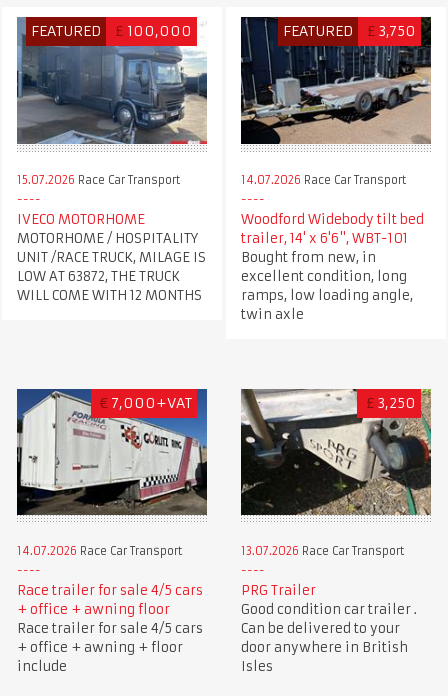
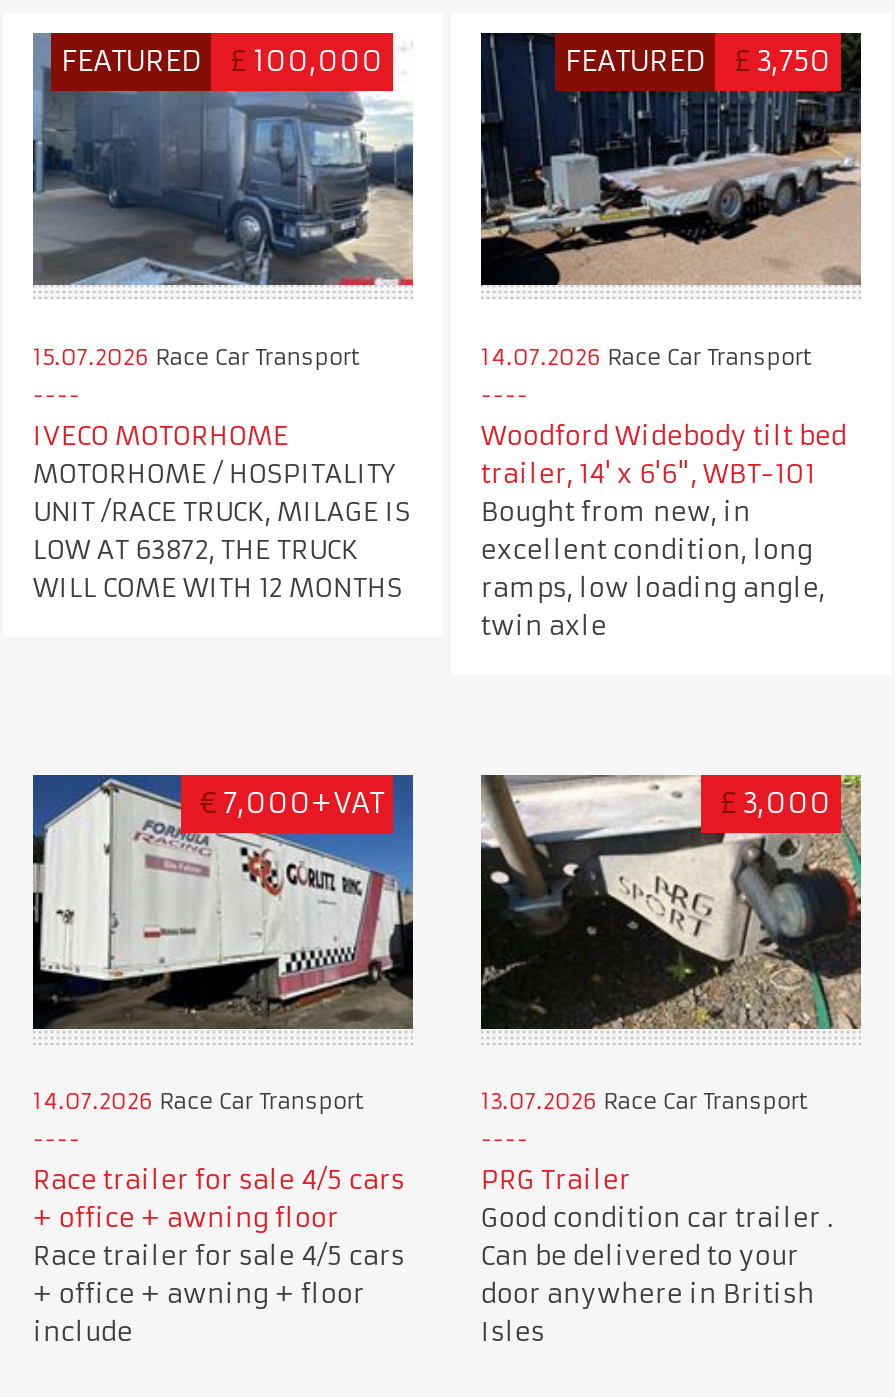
- £ 3,250
+ £ 3,000
